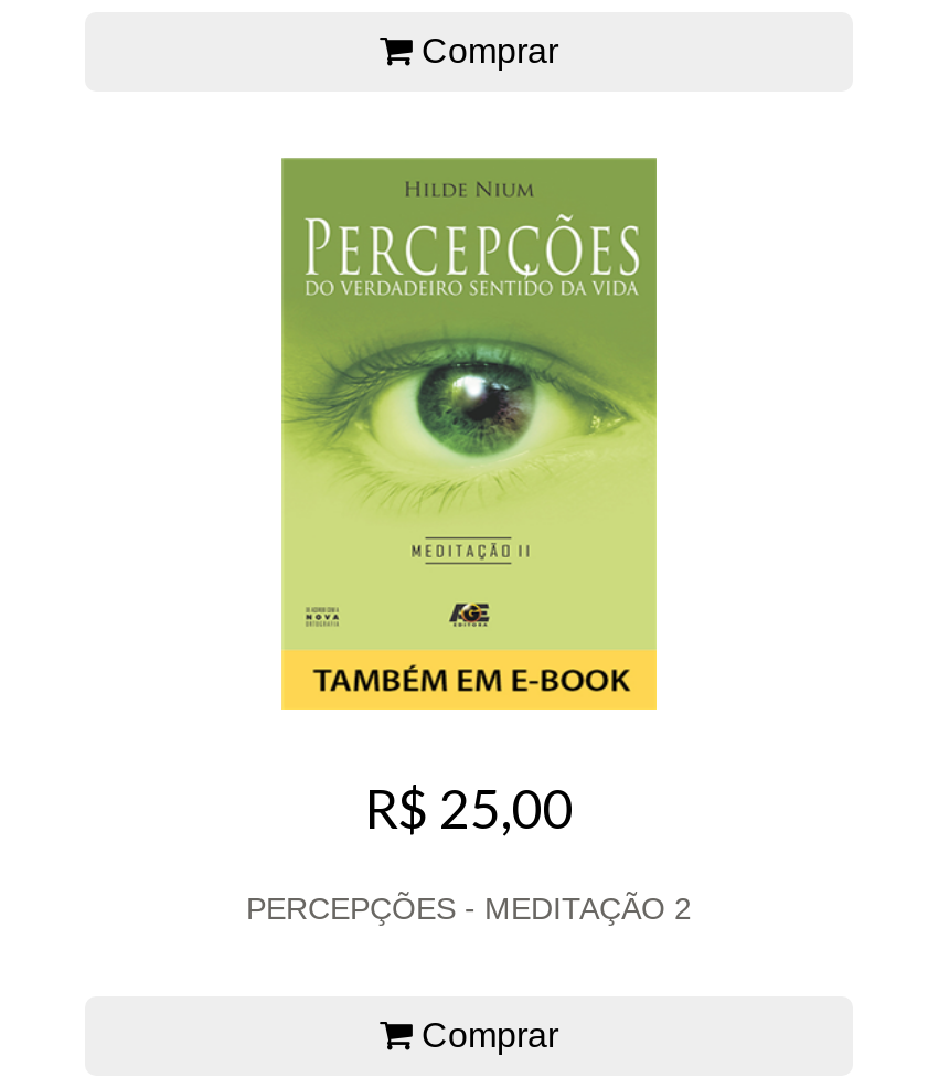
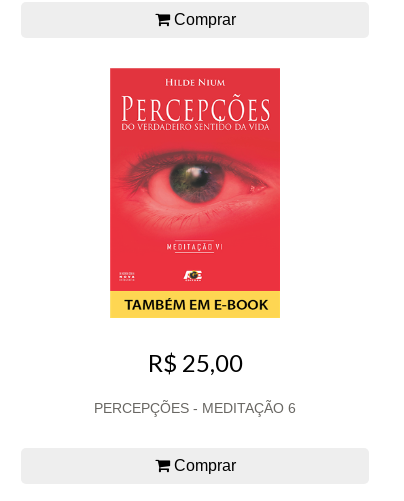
- [image]
+ [image]

- PERCEPÇÕES - MEDITAÇÃO 2
+ PERCEPÇÕES - MEDITAÇÃO 6
